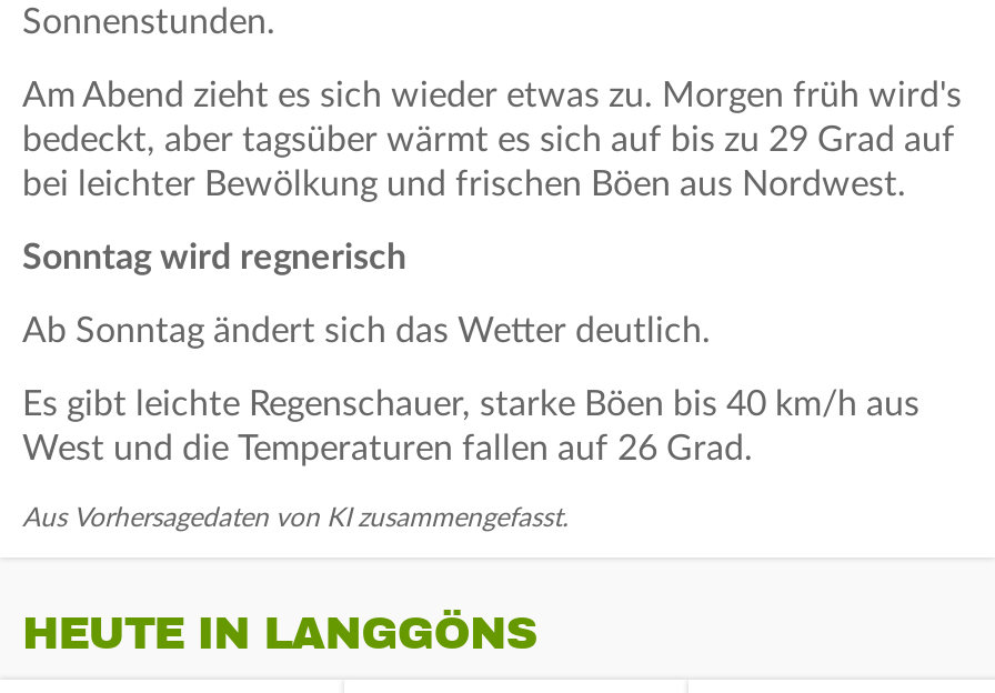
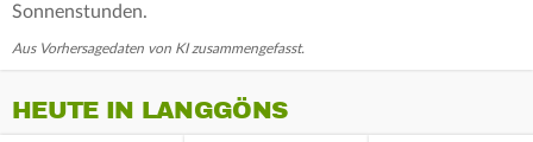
- Am Abend zieht es sich wieder etwas zu. Morgen früh wird's
- bedeckt, aber tagsüber wärmt es sich auf bis zu 29 Grad auf
- bei leichter Bewölkung und frischen Böen aus Nordwest.
- Sonntag wird regnerisch
- Ab Sonntag ändert sich das Wetter deutlich.
- Es gibt leichte Regenschauer, starke Böen bis 40 km/h aus
- West und die Temperaturen fallen auf 26 Grad.
